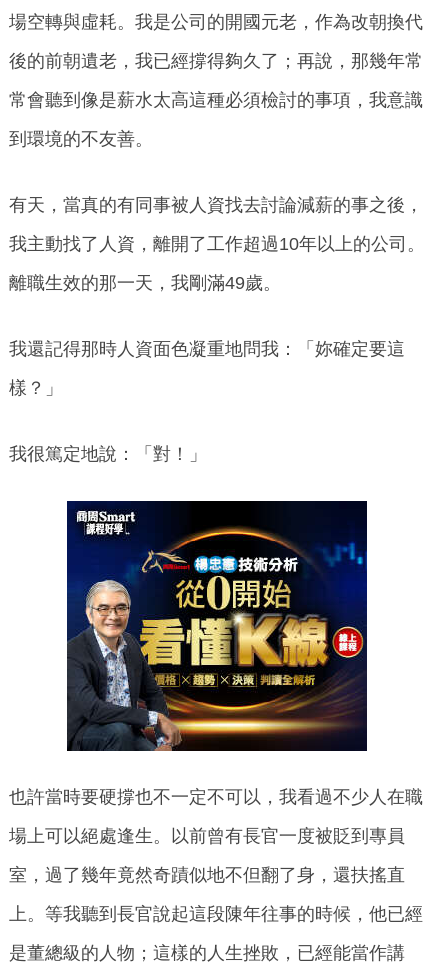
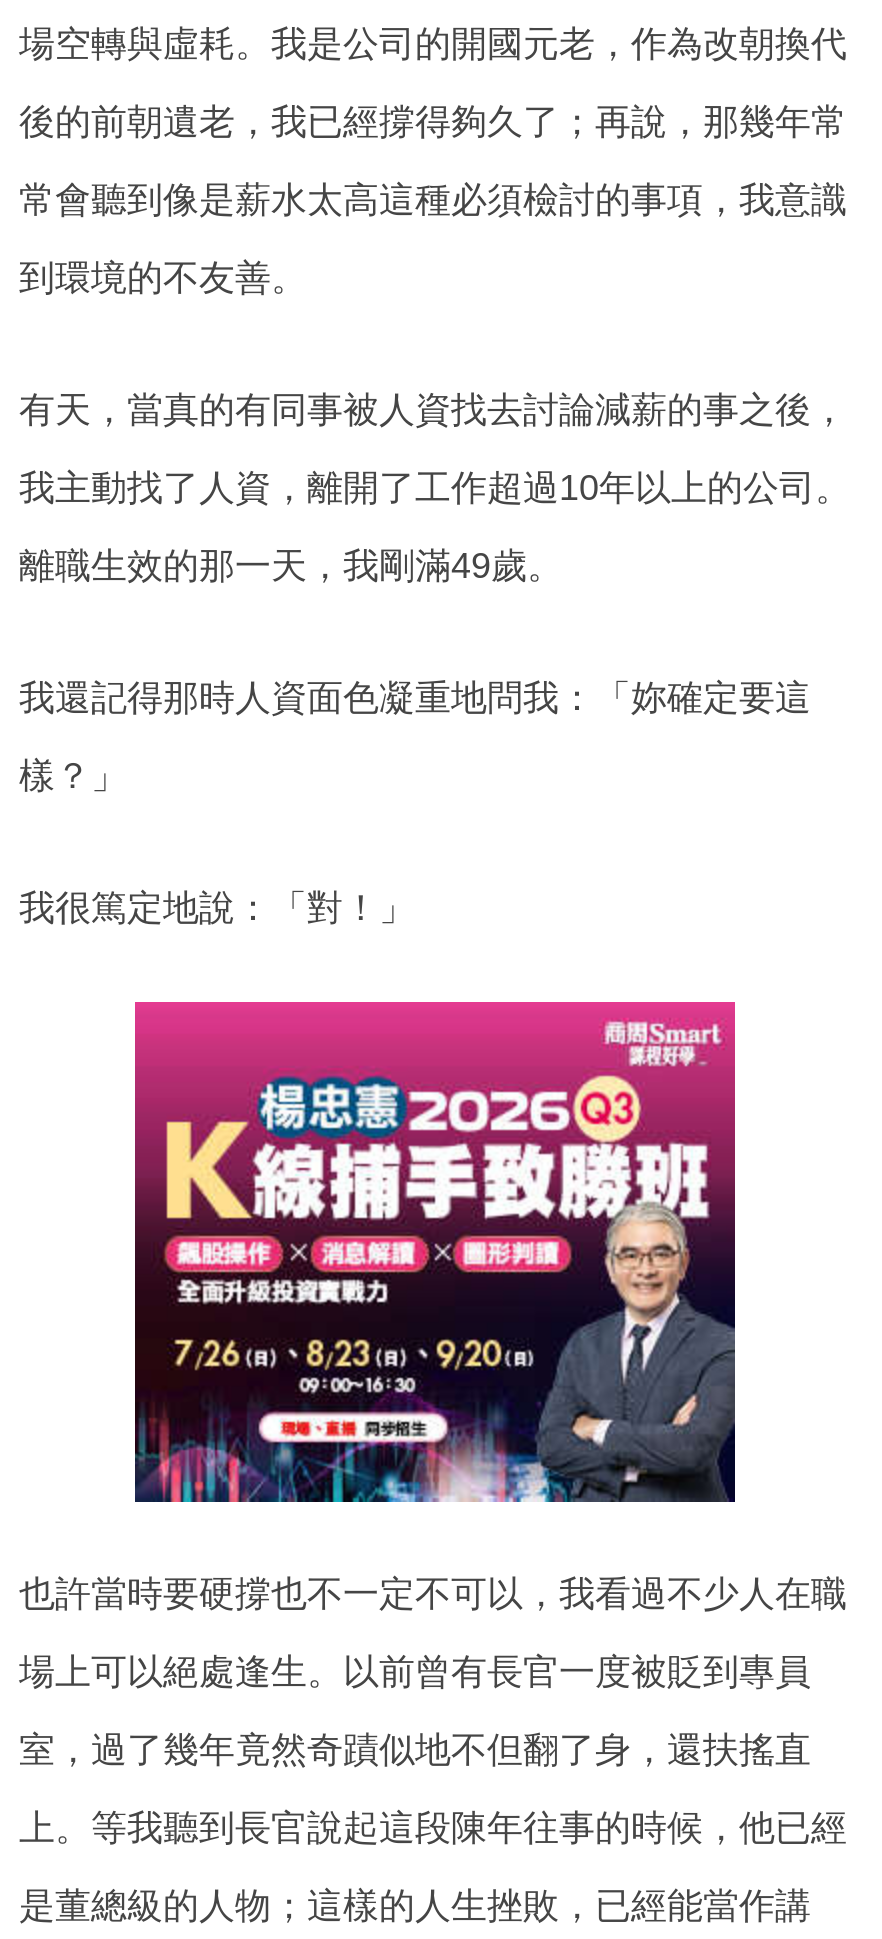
- [image]
+ [image]
